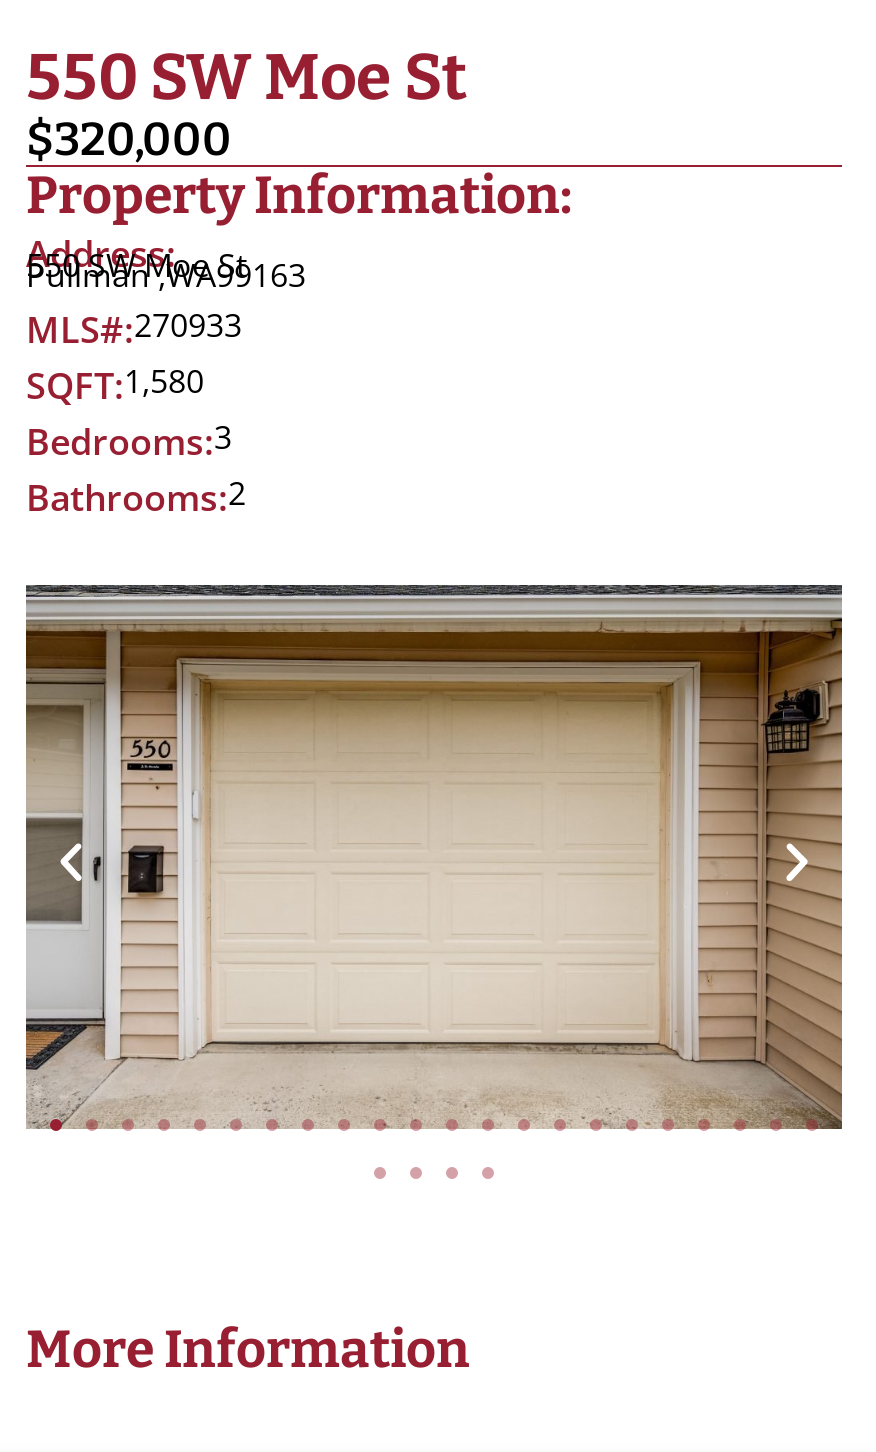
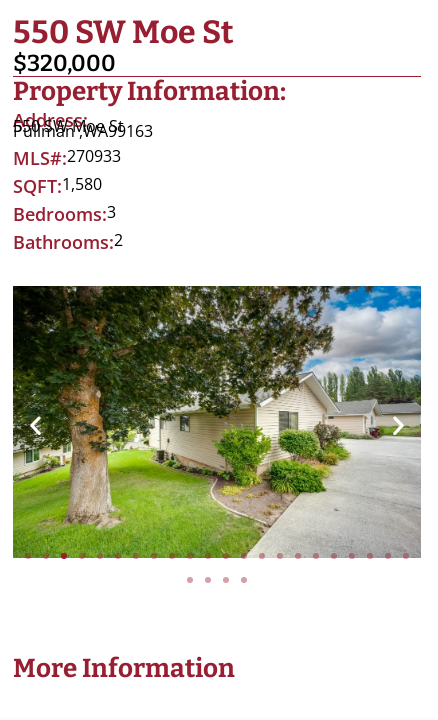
- [image]
+ [image]
